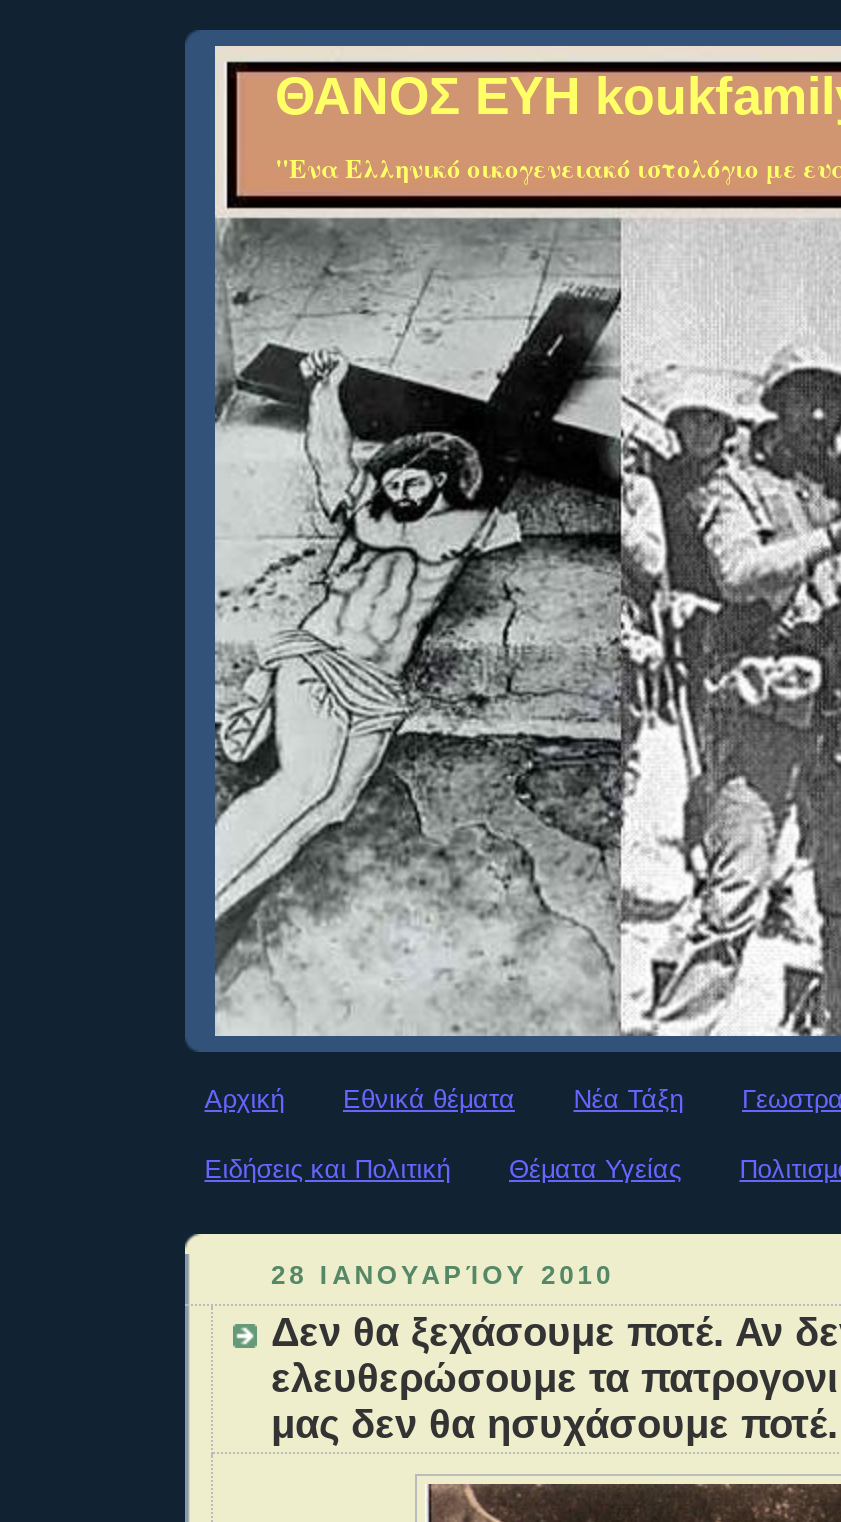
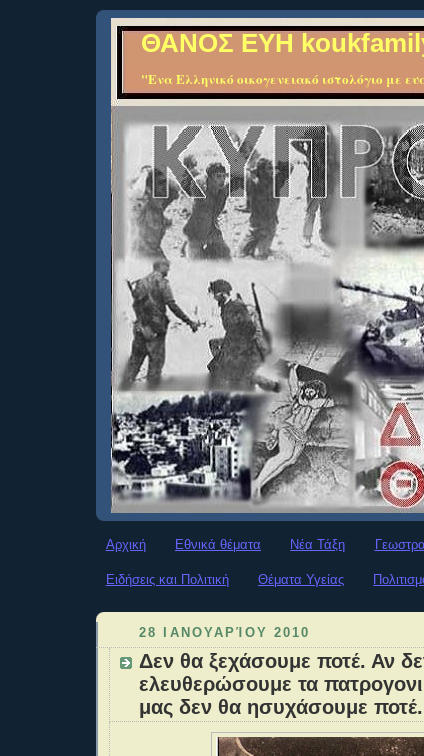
- [image]
+ [image]
